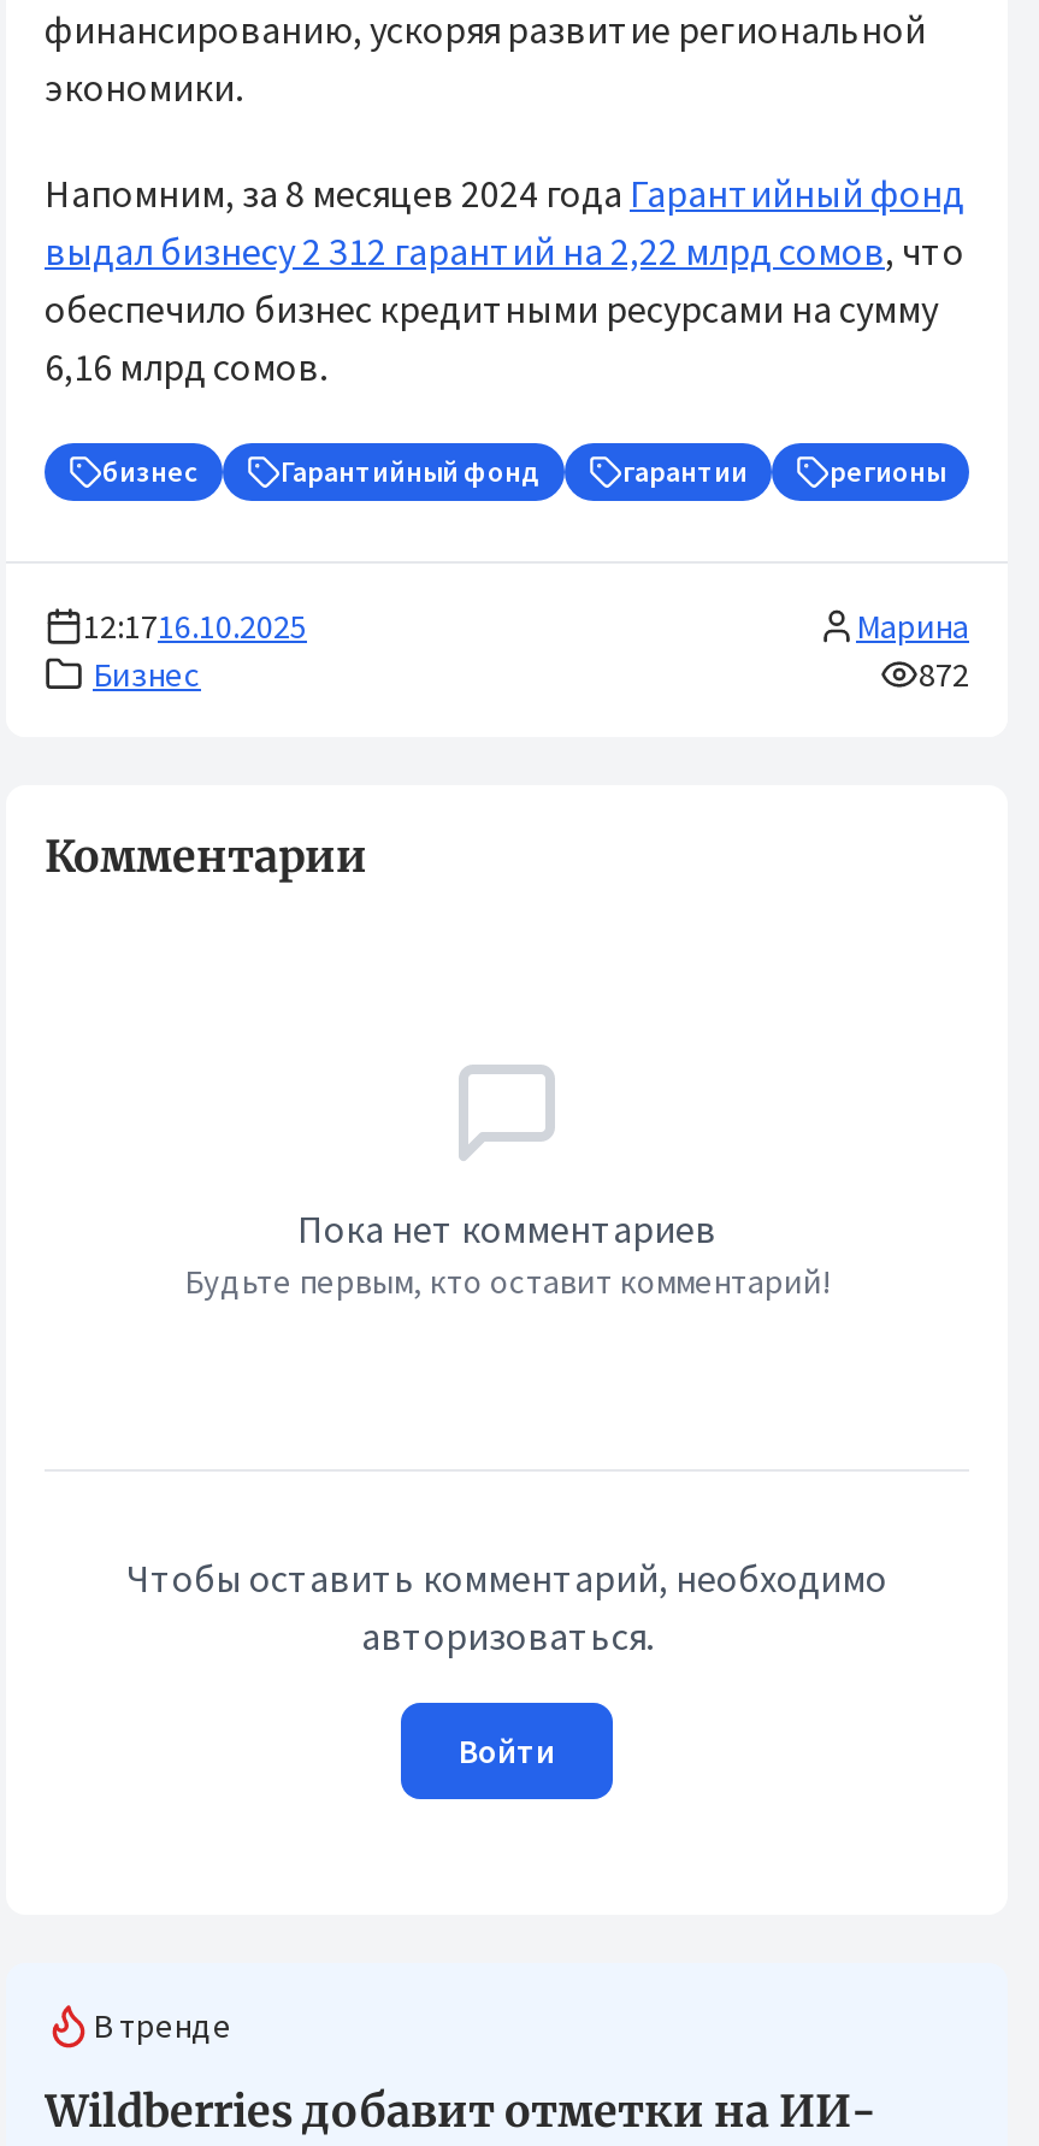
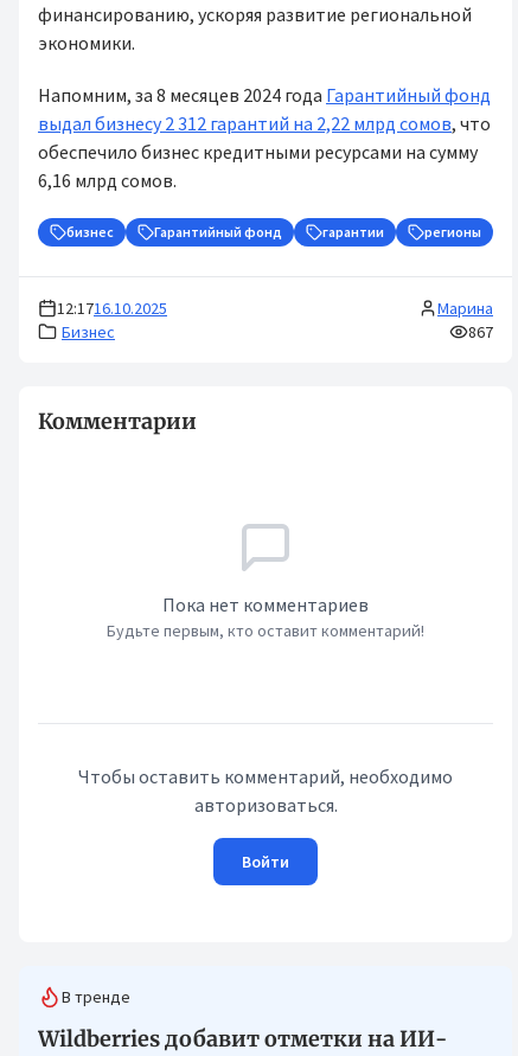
- 872
+ 867
